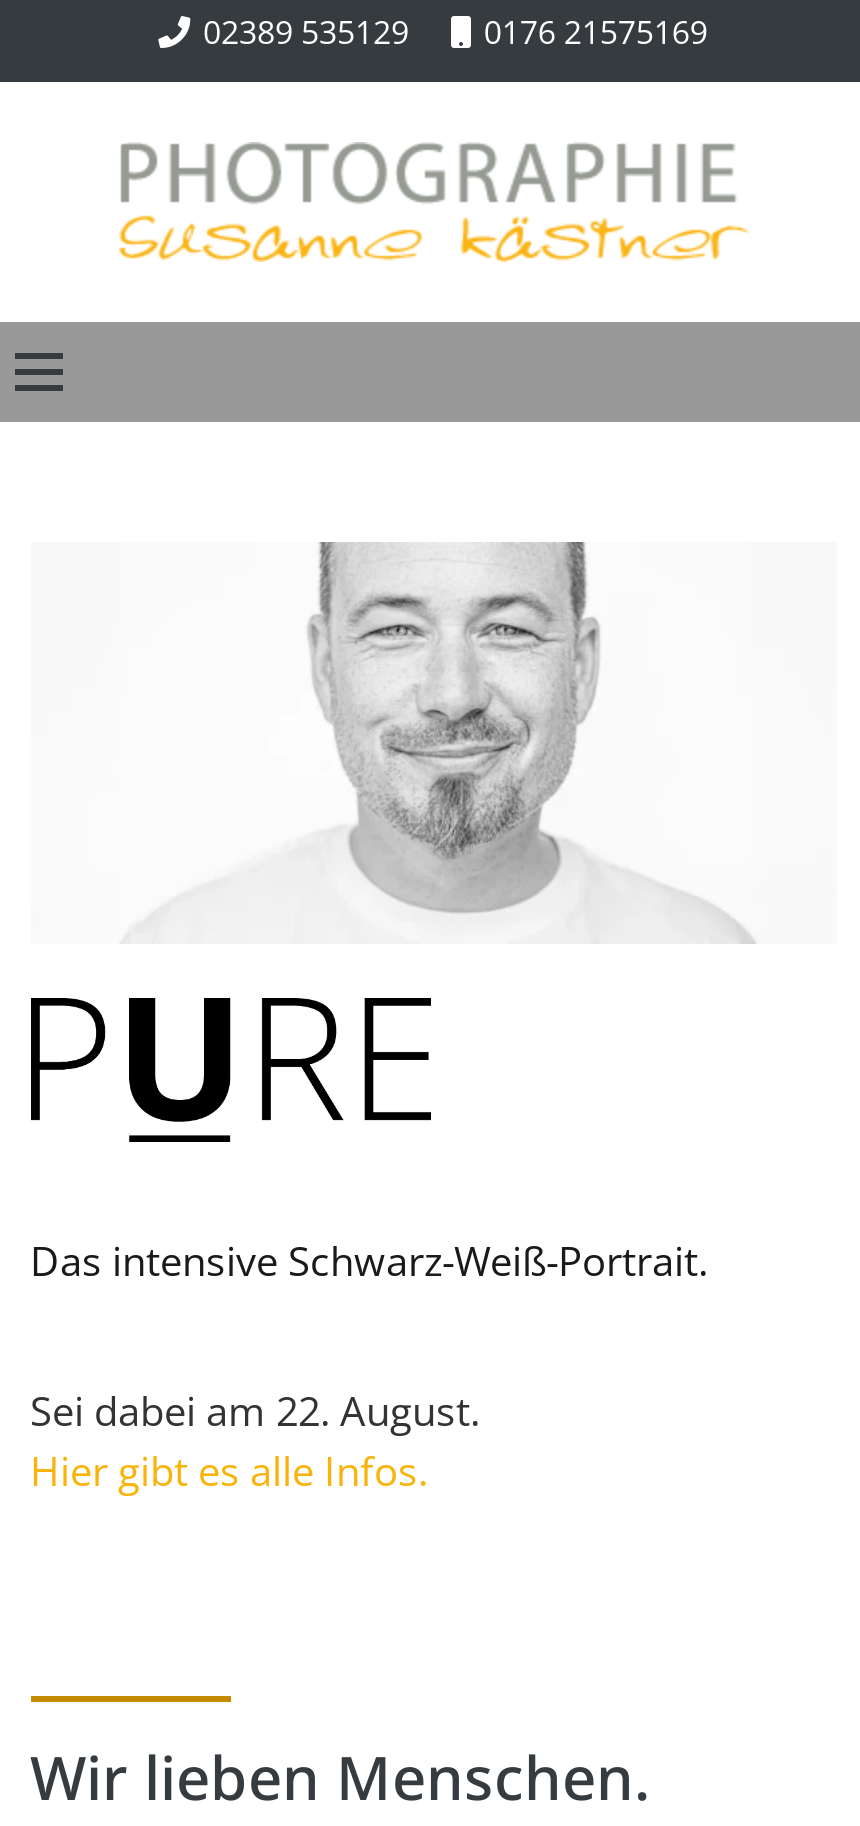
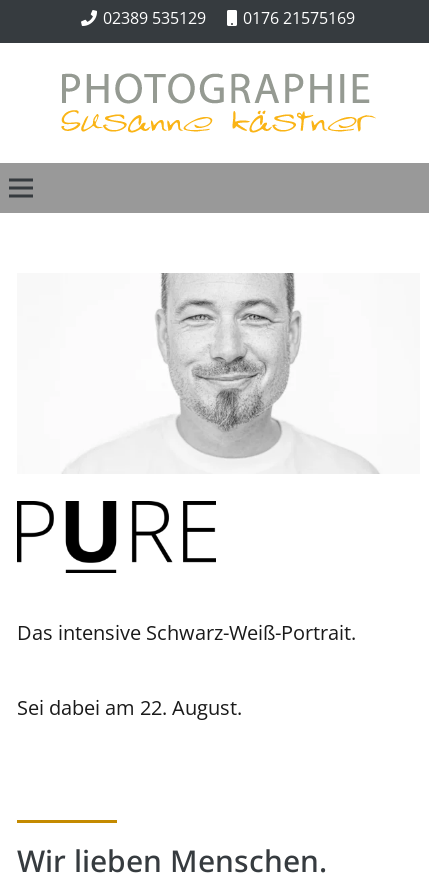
- Hier gibt es alle Infos.
